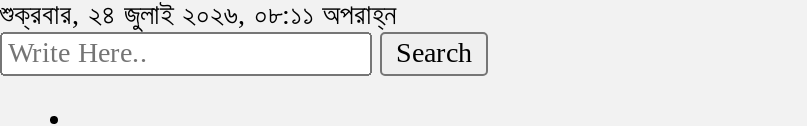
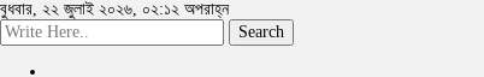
- শুক্রবার, ২৪ জুলাই ২০২৬, ০৮:১১ অপরাহ্ন
+ বুধবার, ২২ জুলাই ২০২৬, ০২:১২ অপরাহ্ন
